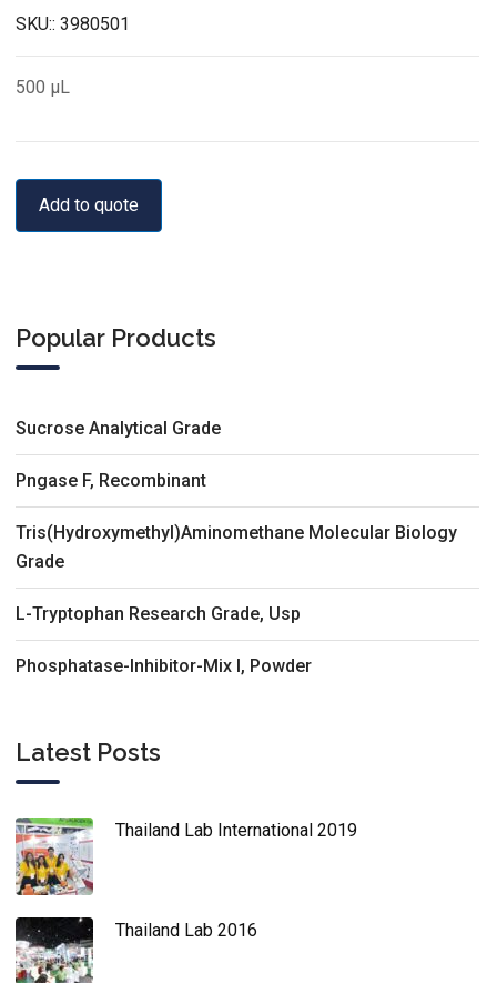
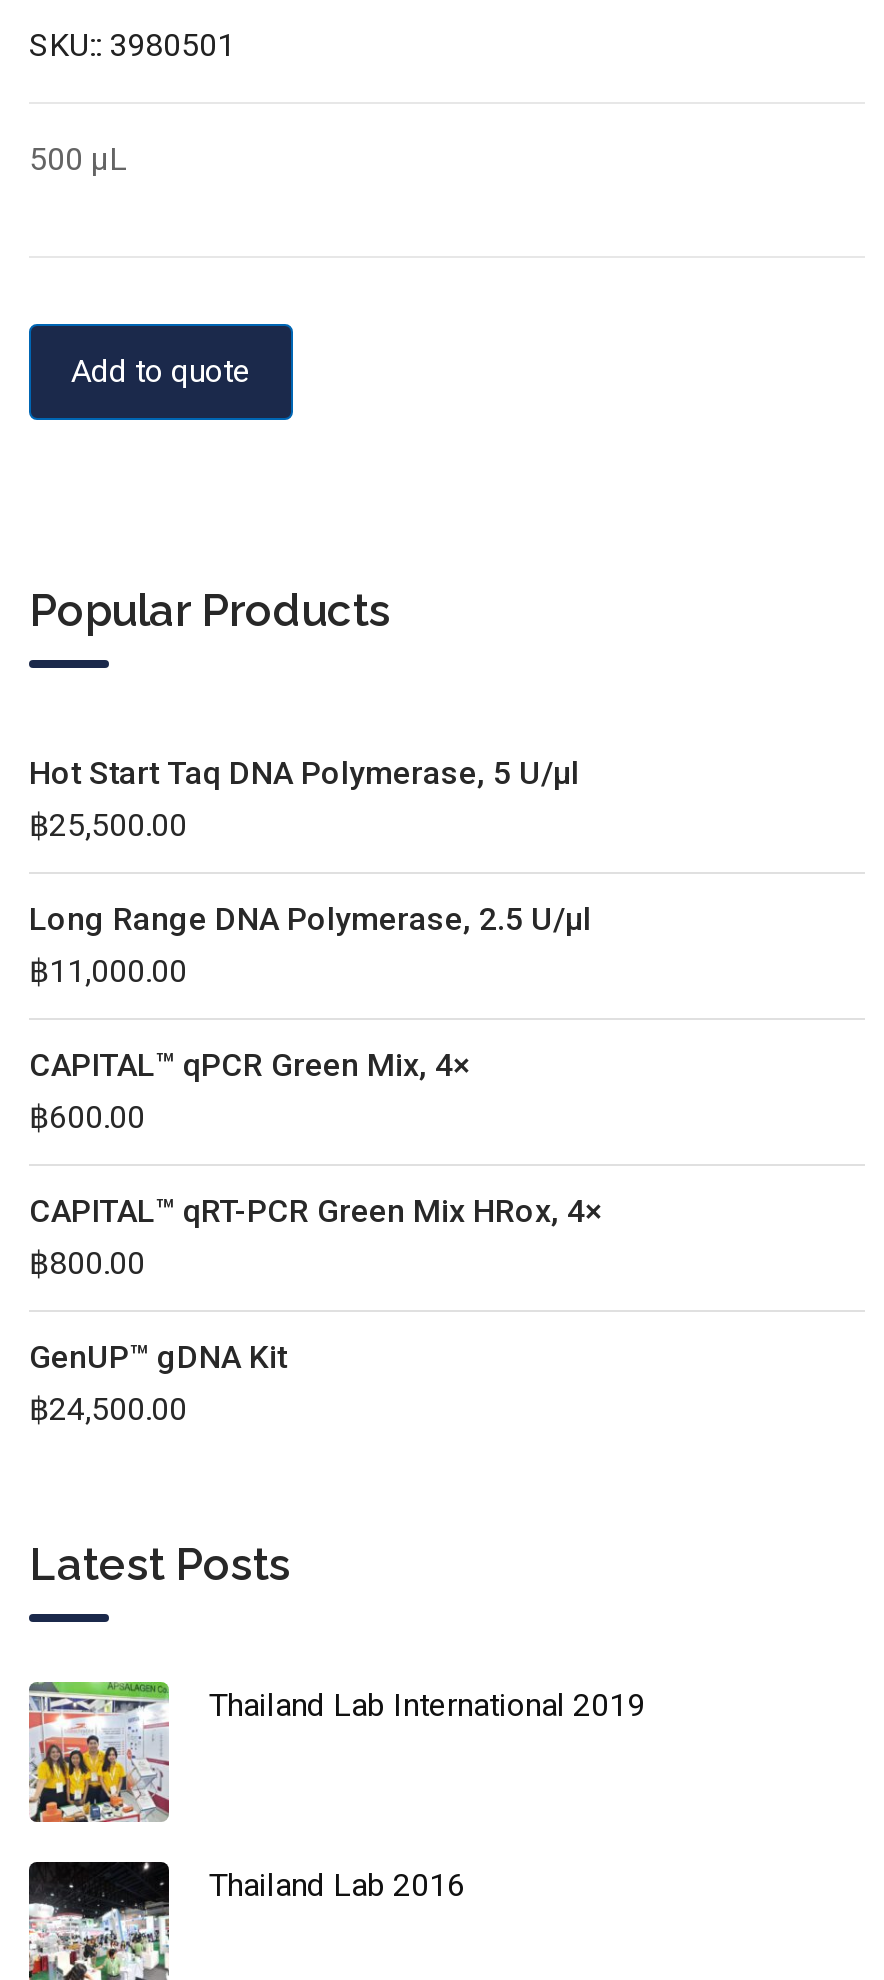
- Sucrose Analytical Grade
+ Hot Start Taq DNA Polymerase, 5 U/µl
+ ฿25,500.00

- Pngase F, Recombinant
+ Long Range DNA Polymerase, 2.5 U/µl
+ ฿11,000.00

- Tris(Hydroxymethyl)Aminomethane Molecular Biology
- Grade
+ CAPITAL™ qPCR Green Mix, 4×
+ ฿600.00

- L-Tryptophan Research Grade, Usp
+ CAPITAL™ qRT-PCR Green Mix HRox, 4×
+ ฿800.00

- Phosphatase-Inhibitor-Mix I, Powder
+ GenUP™ gDNA Kit
+ ฿24,500.00
